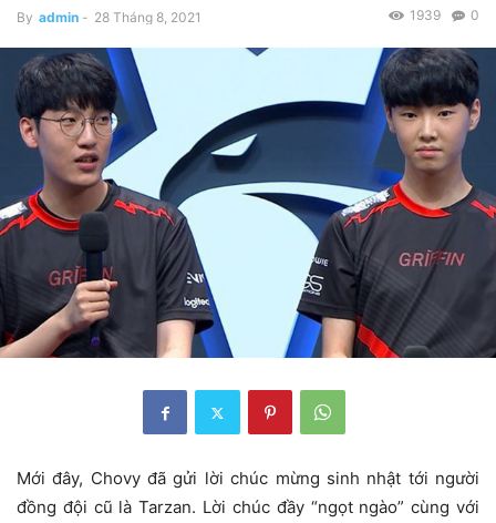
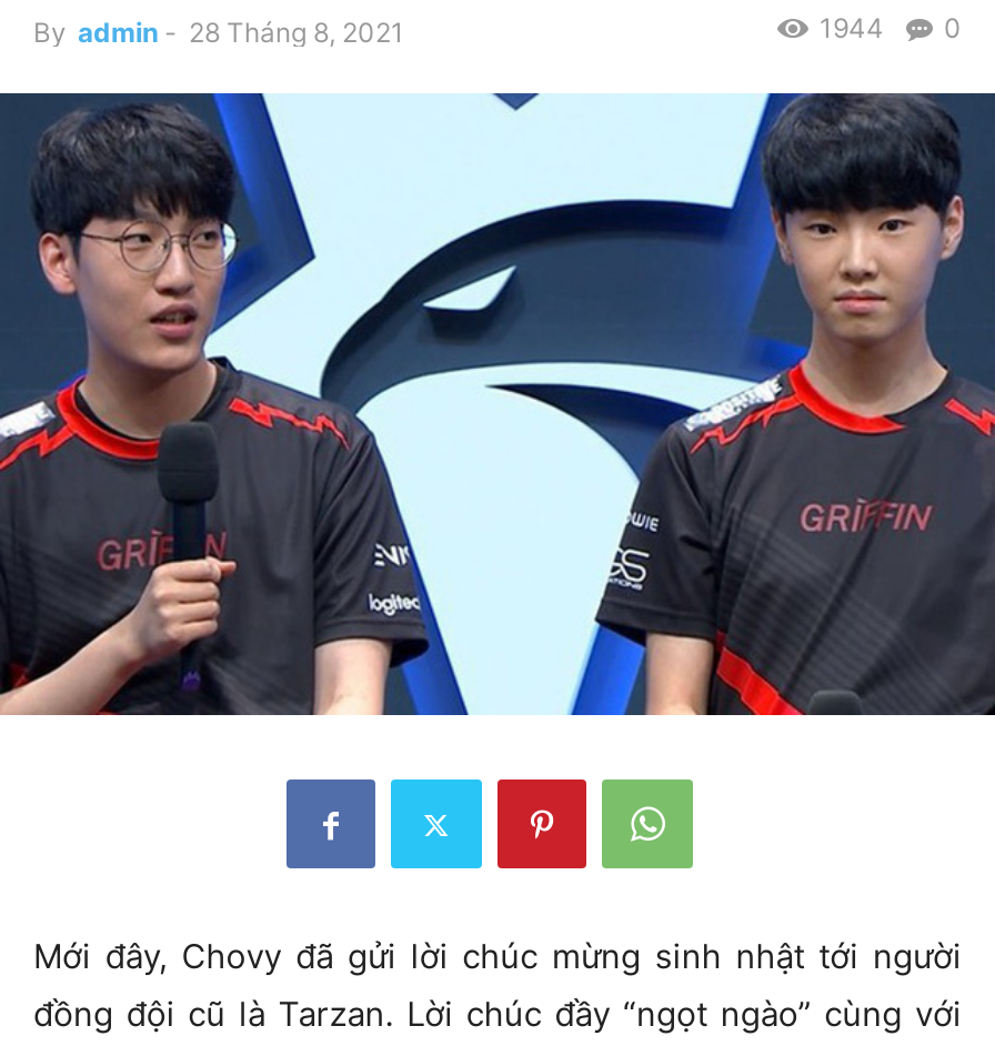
- 1939 0
+ 1944 0
